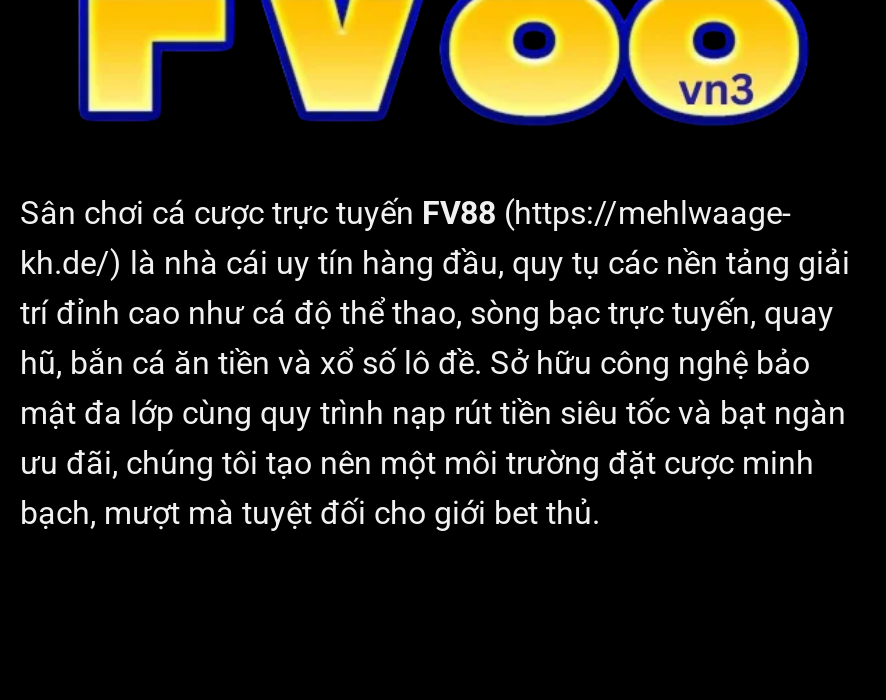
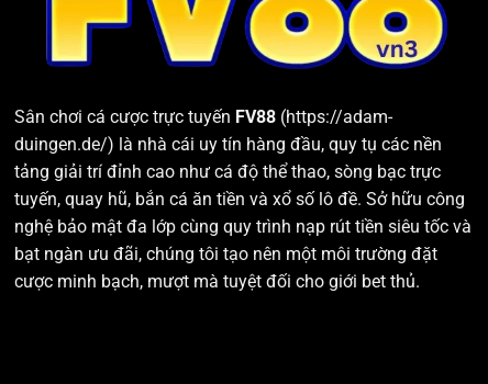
- Sân chơi cá cược trực tuyến FV88 (https://mehlwaage-
- kh.de/) là nhà cái uy tín hàng đầu, quy tụ các nền tảng giải
- trí đỉnh cao như cá độ thể thao, sòng bạc trực tuyến, quay
- hũ, bắn cá ăn tiền và xổ số lô đề. Sở hữu công nghệ bảo
- mật đa lớp cùng quy trình nạp rút tiền siêu tốc và bạt ngàn
- ưu đãi, chúng tôi tạo nên một môi trường đặt cược minh
- bạch, mượt mà tuyệt đối cho giới bet thủ.
+ Sân chơi cá cược trực tuyến FV88 (https://adam-
+ duingen.de/) là nhà cái uy tín hàng đầu, quy tụ các nền
+ tảng giải trí đỉnh cao như cá độ thể thao, sòng bạc trực
+ tuyến, quay hũ, bắn cá ăn tiền và xổ số lô đề. Sở hữu công
+ nghệ bảo mật đa lớp cùng quy trình nạp rút tiền siêu tốc và
+ bạt ngàn ưu đãi, chúng tôi tạo nên một môi trường đặt
+ cược minh bạch, mượt mà tuyệt đối cho giới bet thủ.
